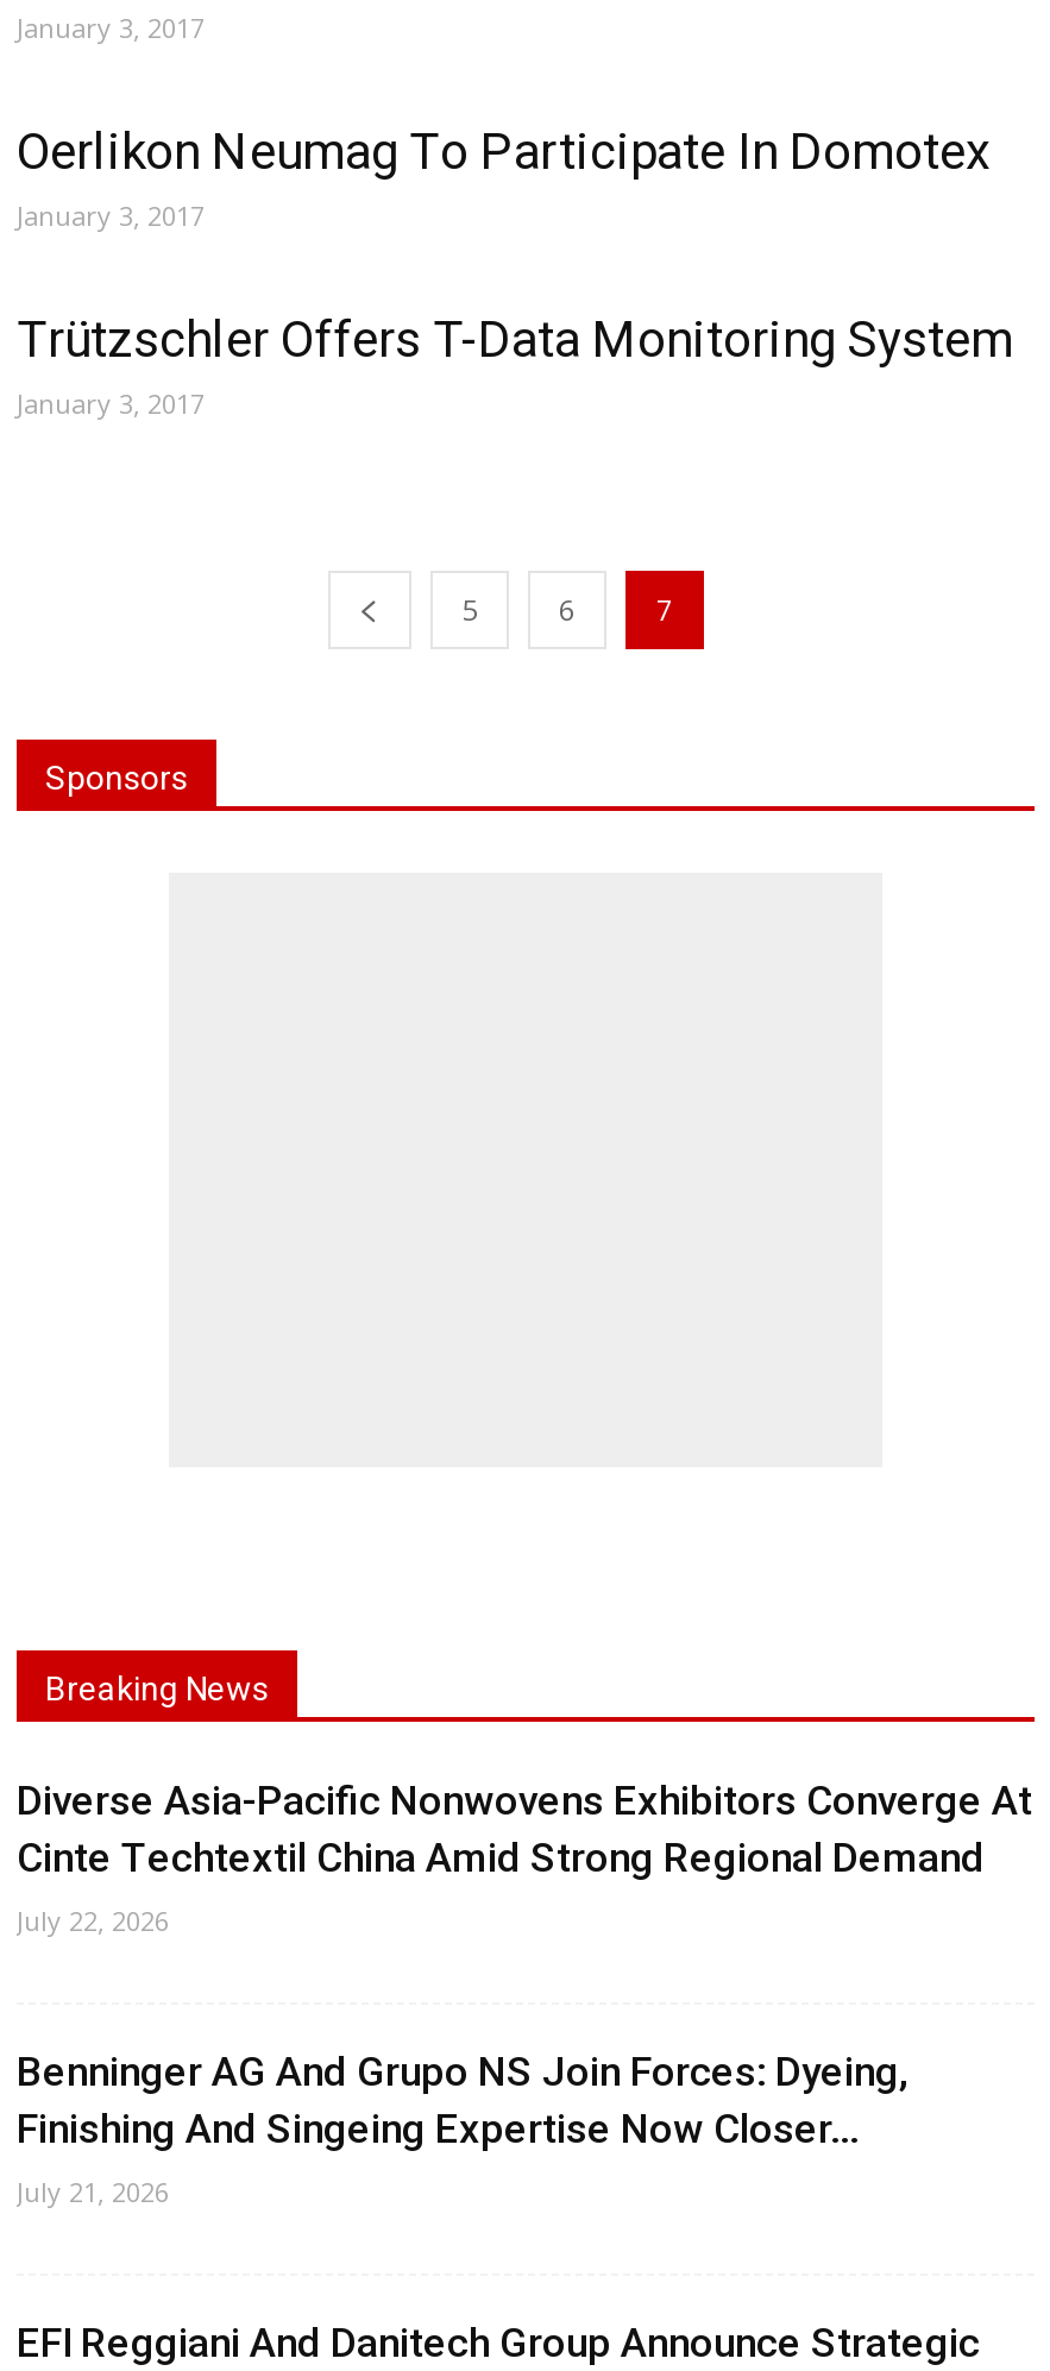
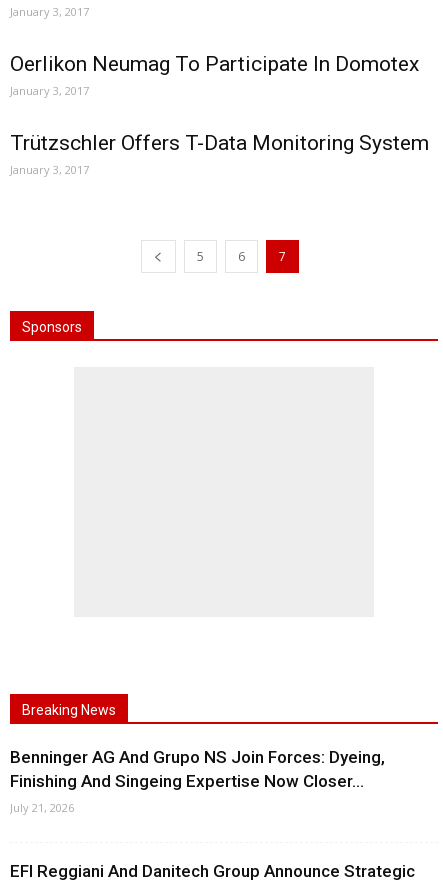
- Diverse Asia-Pacific Nonwovens Exhibitors Converge At
- Cinte Techtextil China Amid Strong Regional Demand
- July 22, 2026
